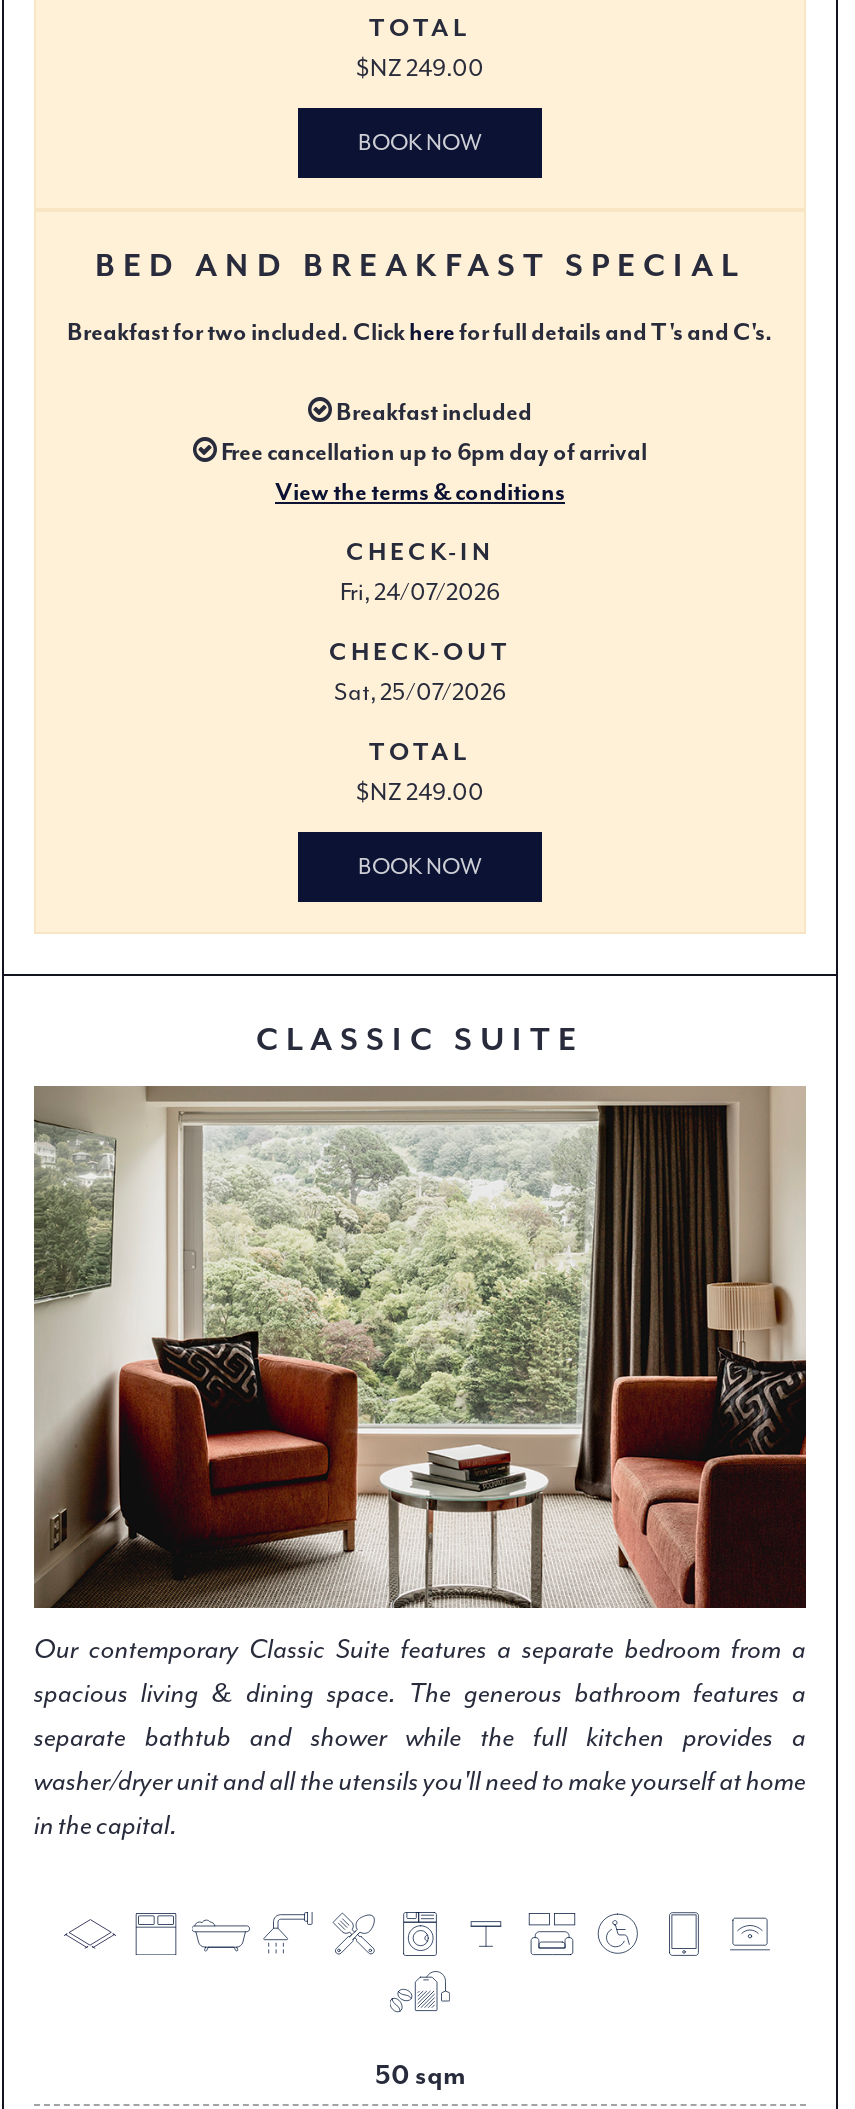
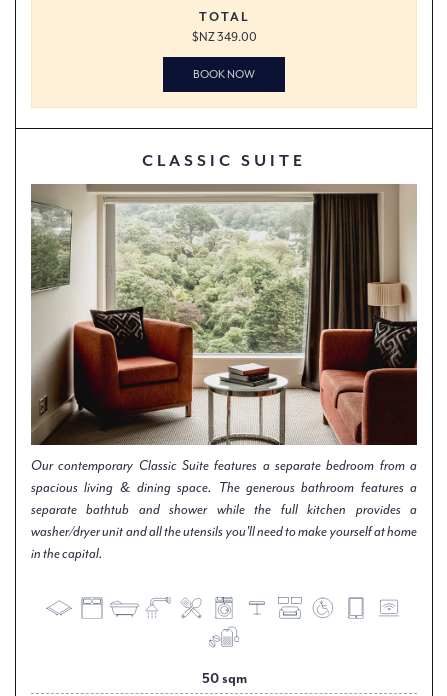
- $NZ 249.00
- BOOK NOW
- BED AND BREAKFAST SPECIAL
- Breakfast for two included. Clickherefor full details and T's and C's.
- Breakfast included
- Free cancellation up to 6pm day of arrival
- View the terms & conditions
- CHECK-IN
- Fri, 24/07/2026
- CHECK-OUT
- Sat, 25/07/2026
- TOTAL
- $NZ 249.00
+ $NZ 349.00
